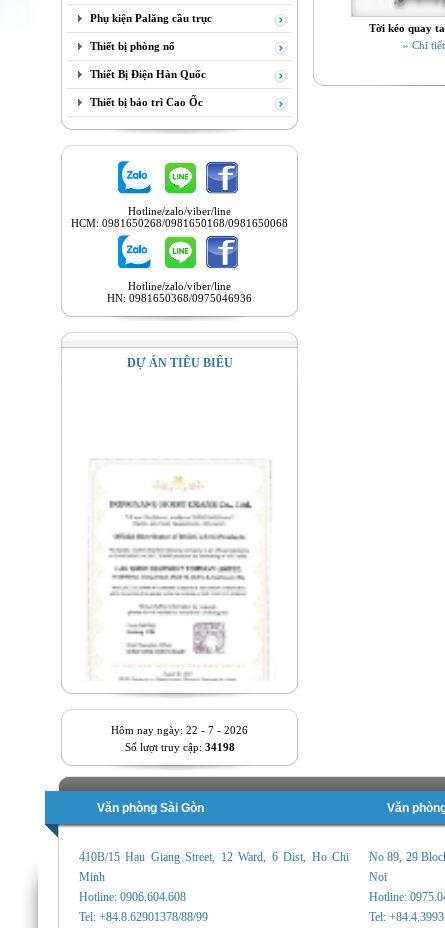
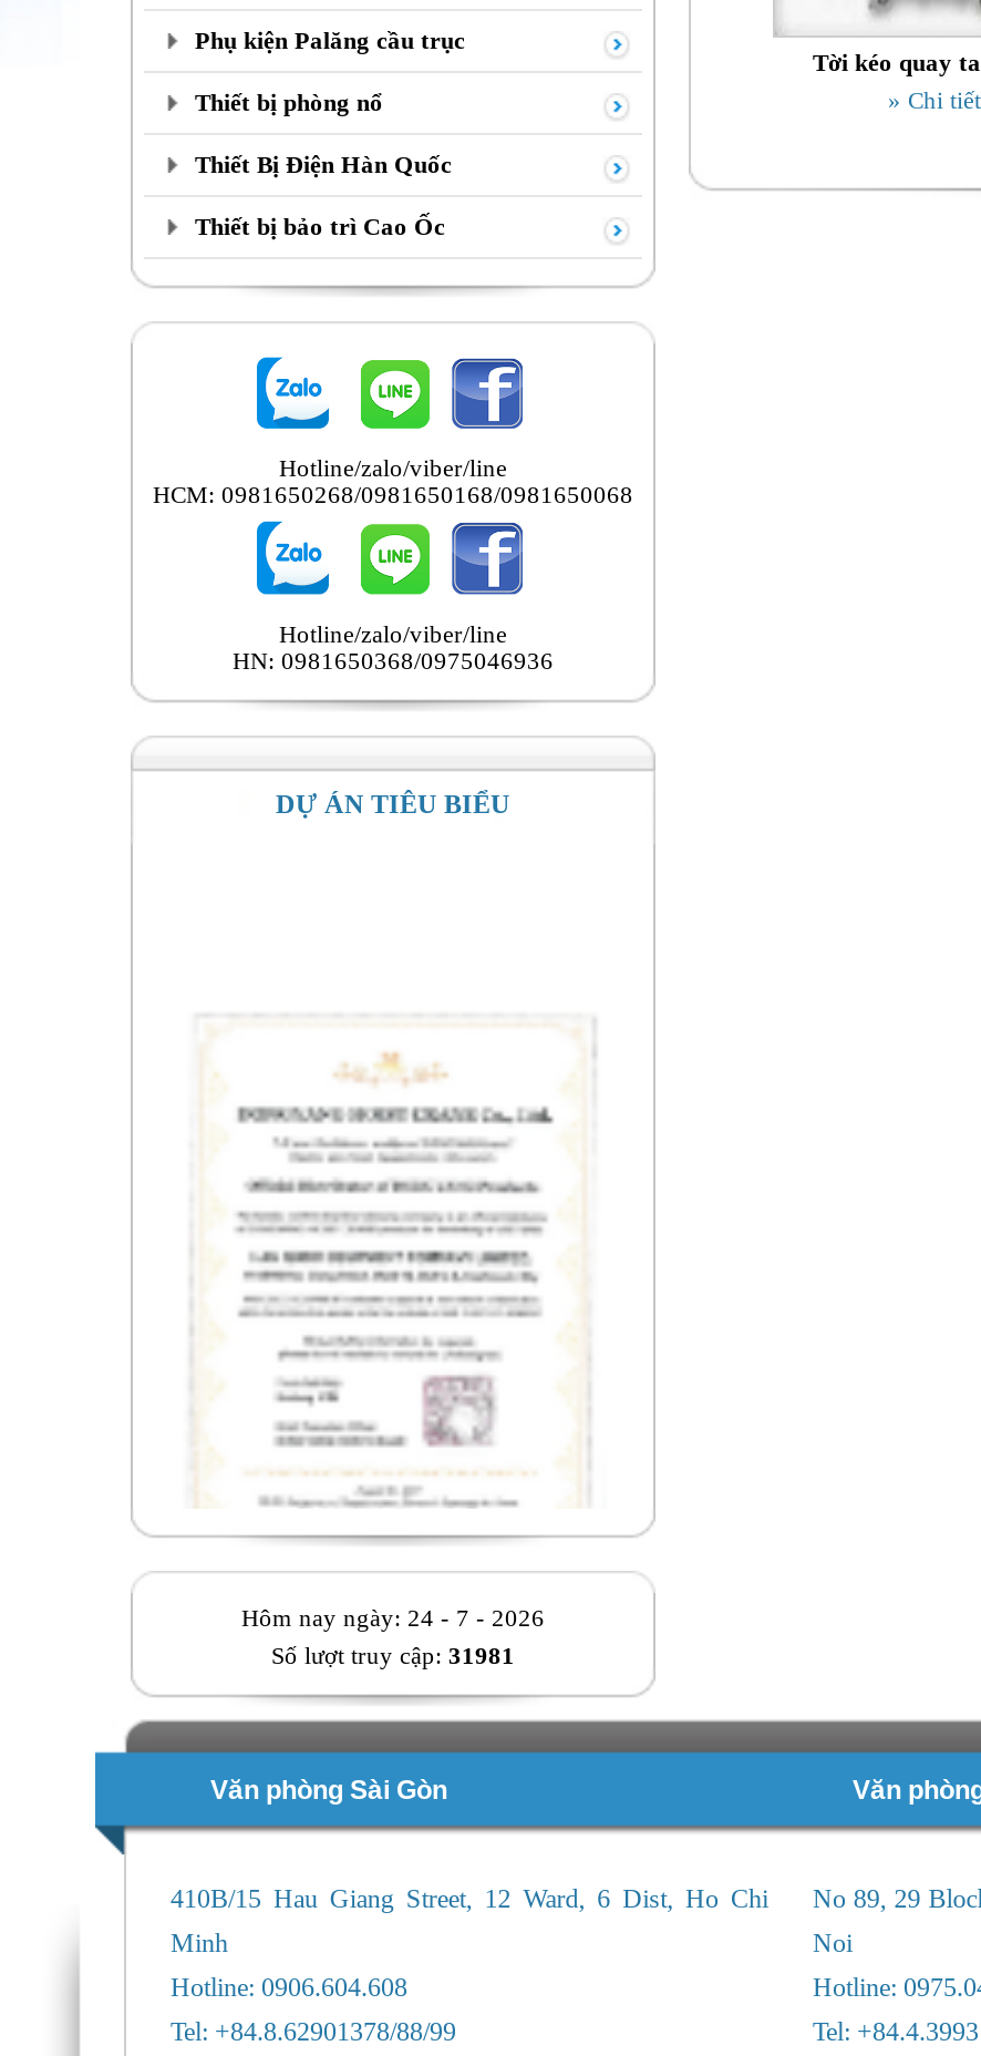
- Hôm nay ngày: 22 - 7 - 2026
+ Hôm nay ngày: 24 - 7 - 2026

- Số lượt truy cập: 34198
+ Số lượt truy cập: 31981
